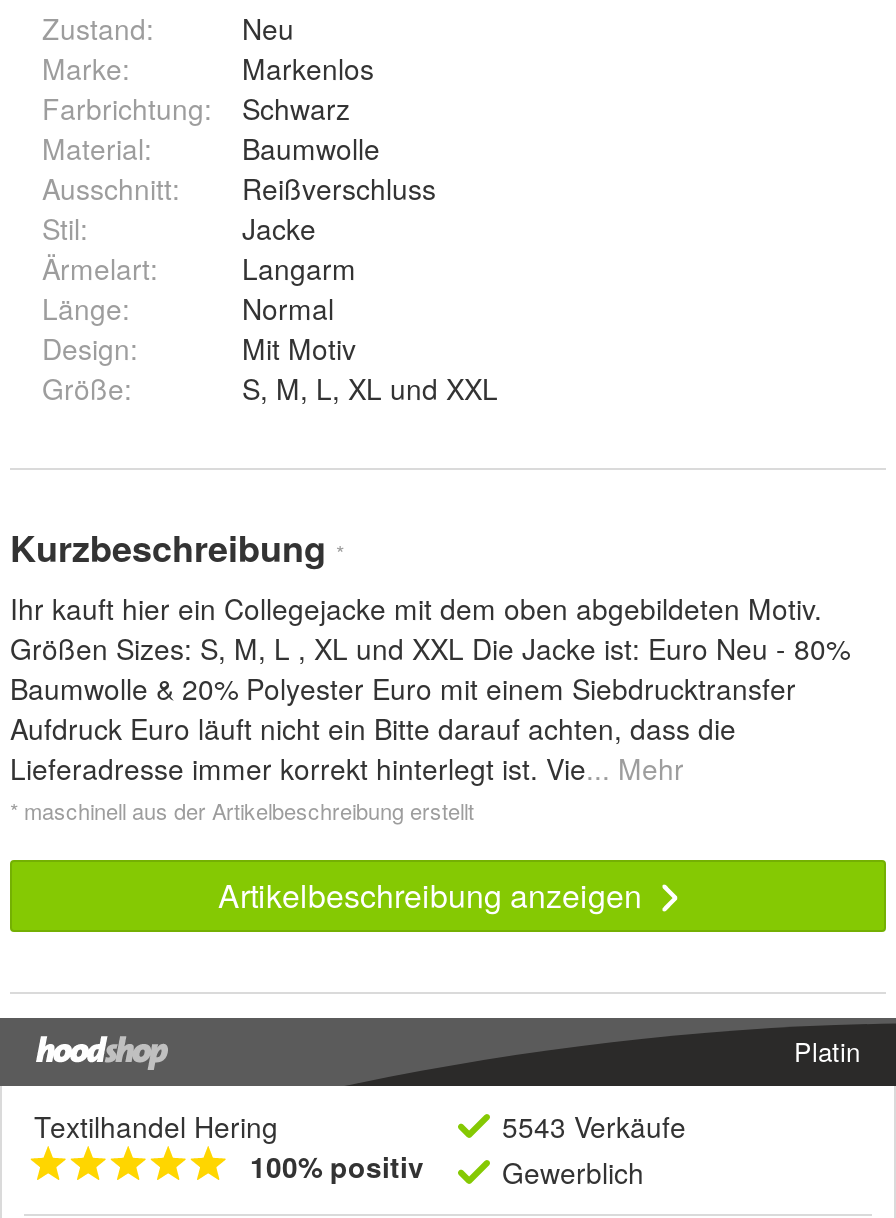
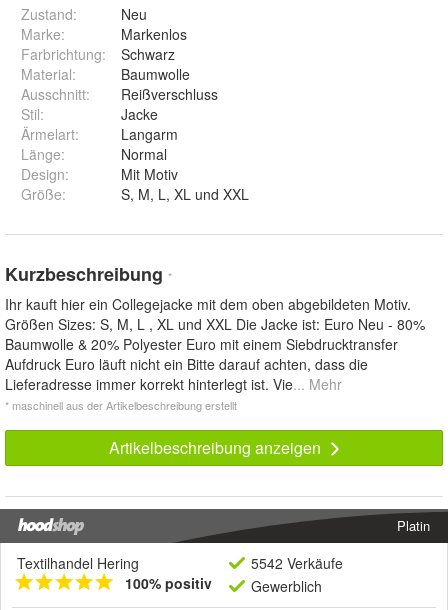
- 5543 Verkäufe
+ 5542 Verkäufe
